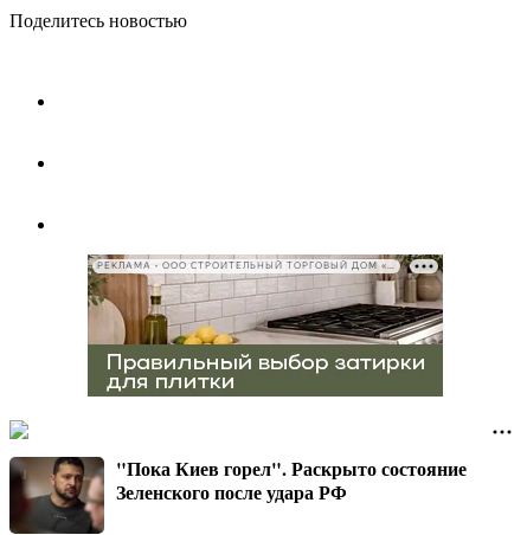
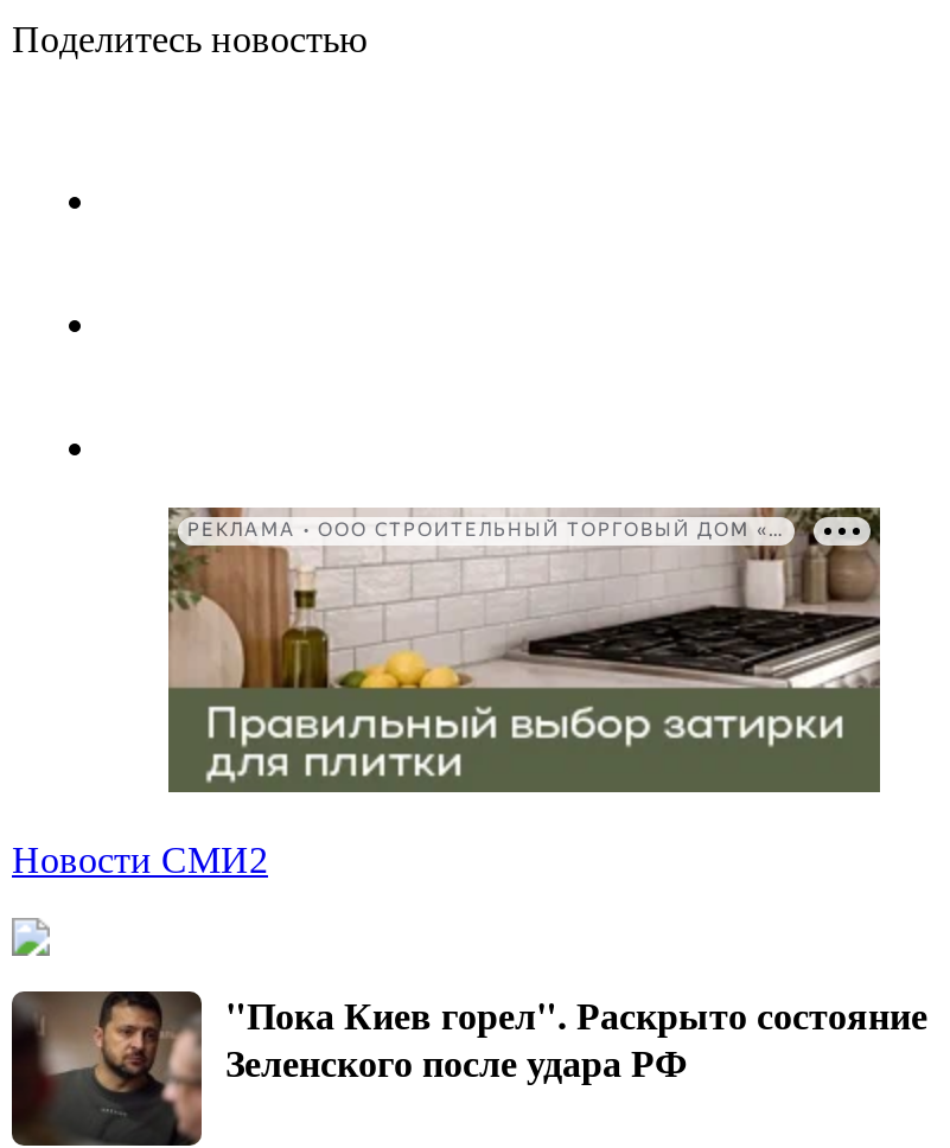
+ Новости СМИ2
